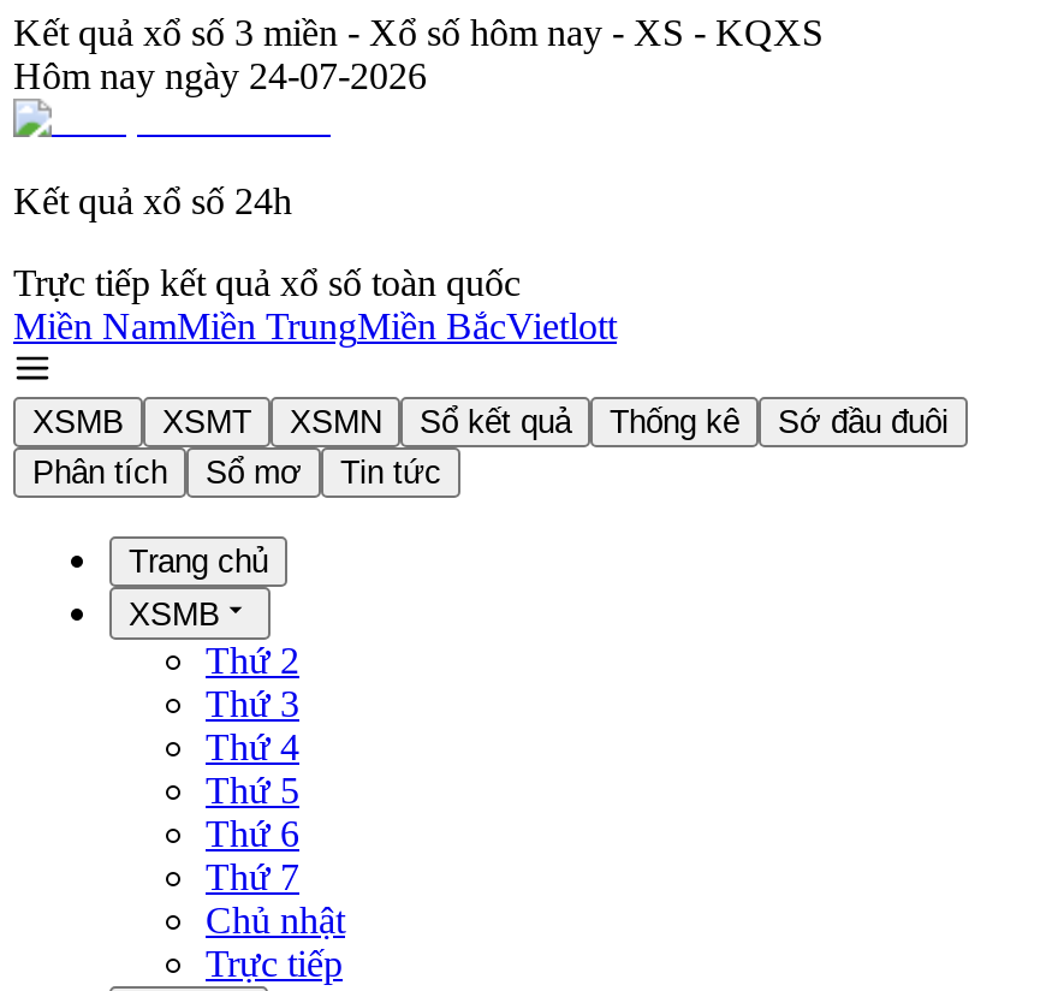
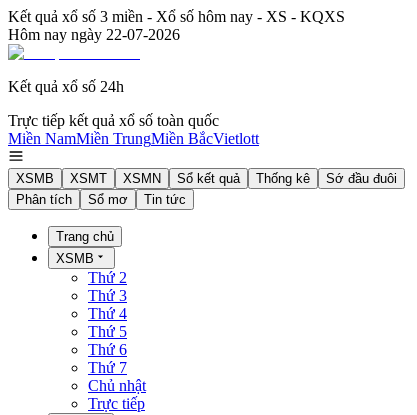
- Hôm nay ngày 24-07-2026
+ Hôm nay ngày 22-07-2026
